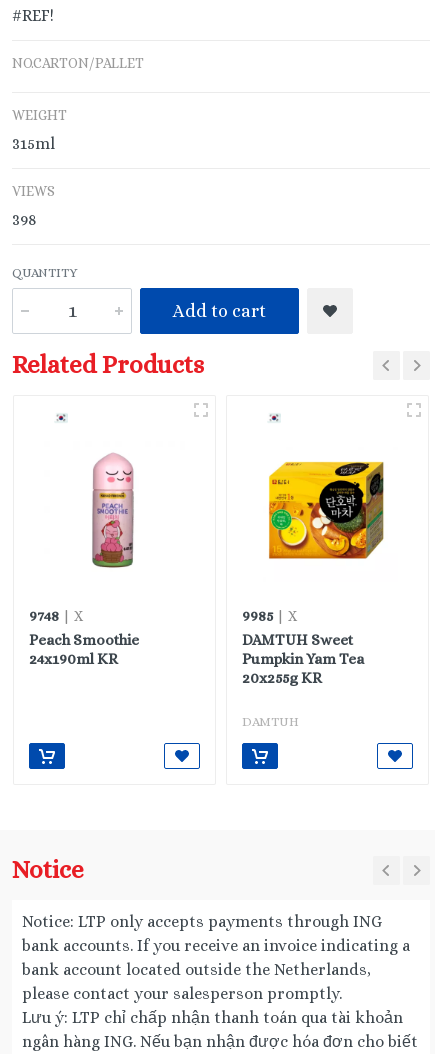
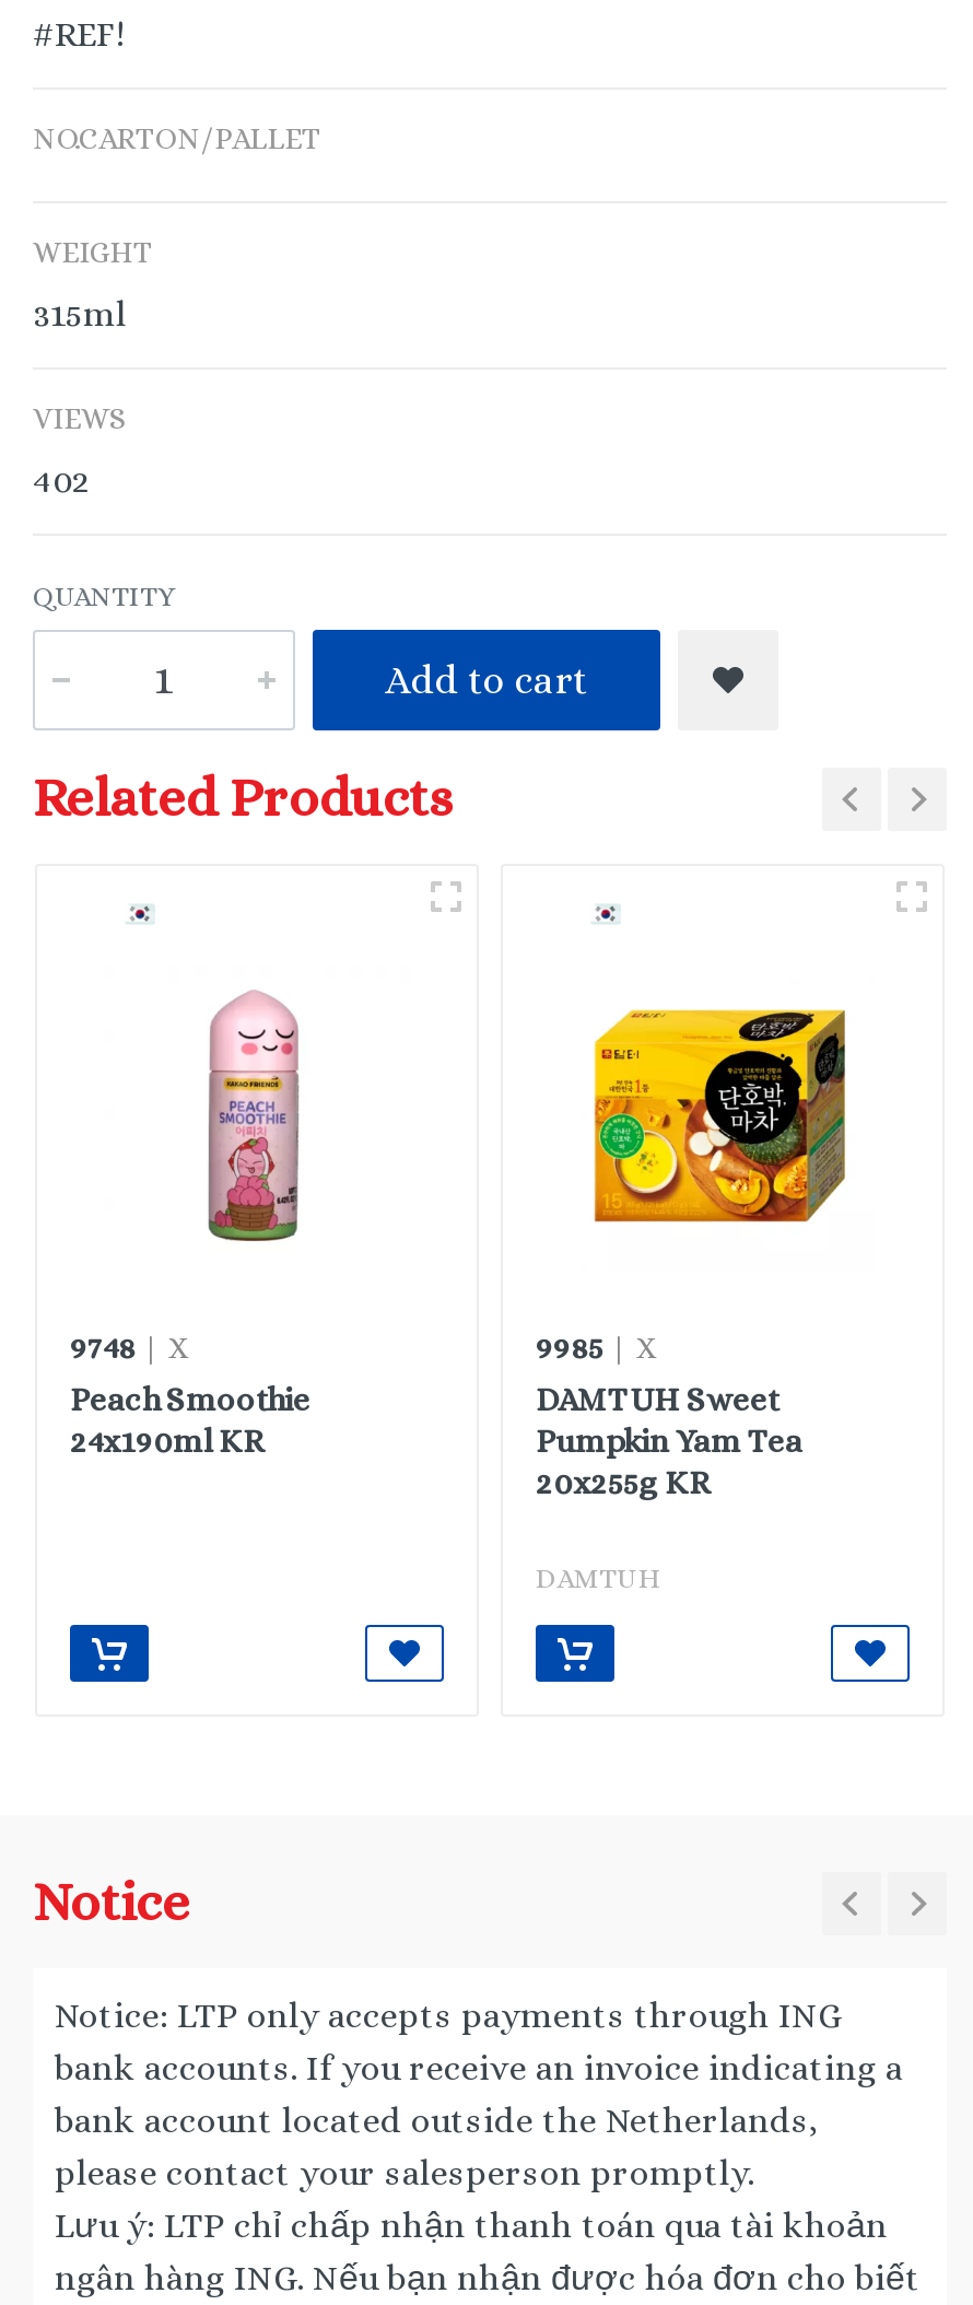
- 398
+ 402
